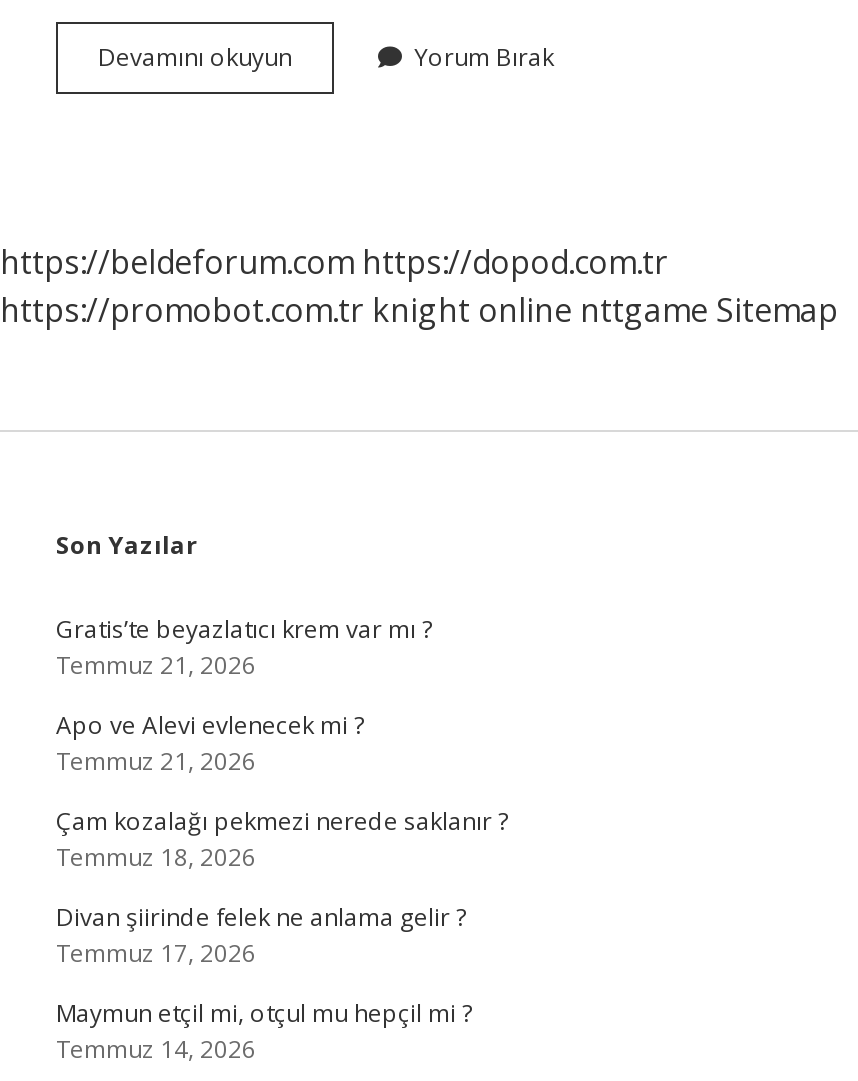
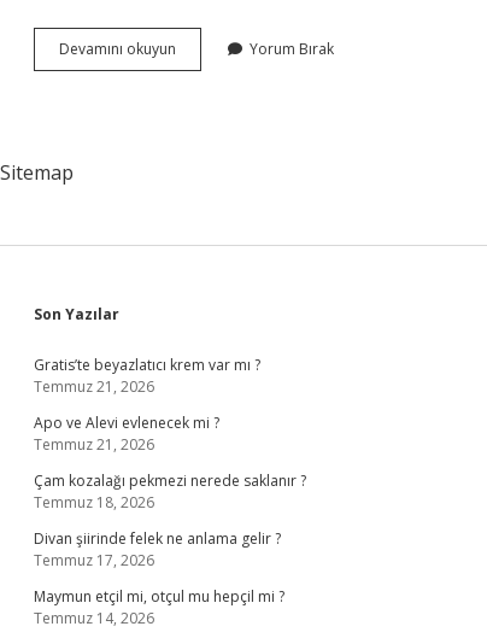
- https://beldeforum.com https://dopod.com.tr
- https://promobot.com.tr knight online nttgame Sitemap
+ Sitemap
